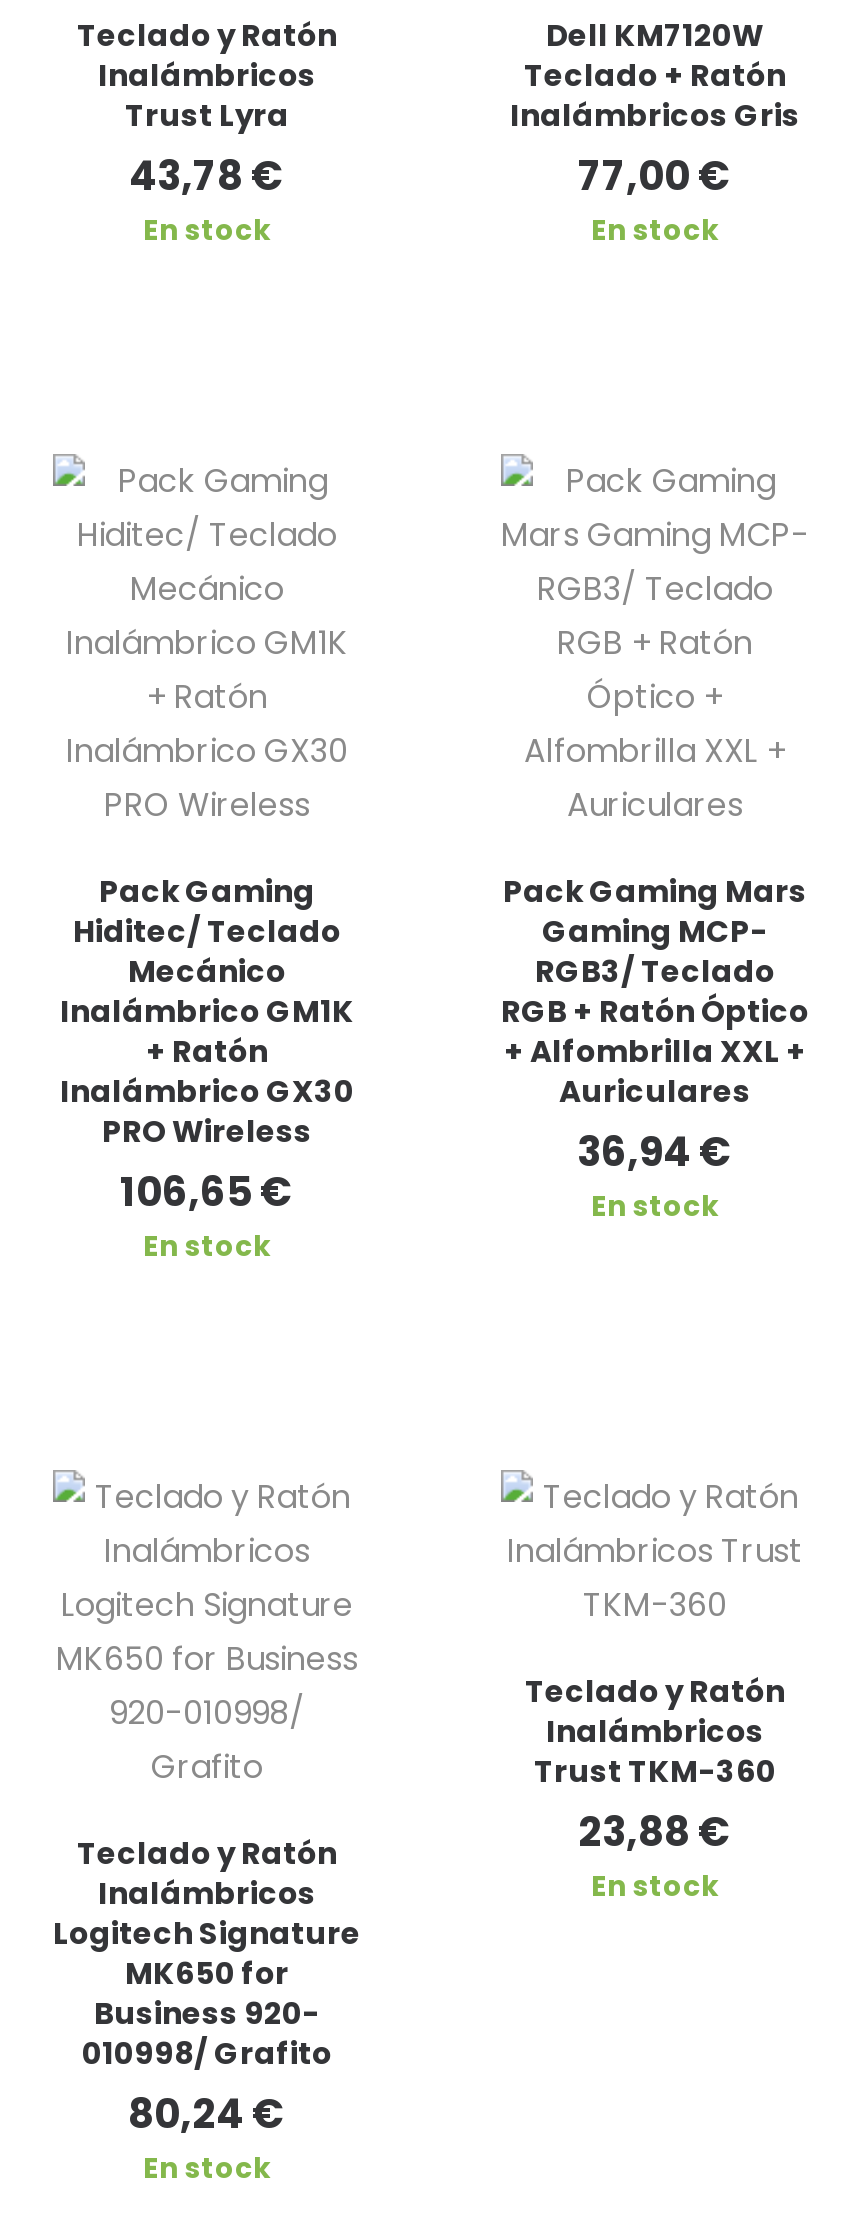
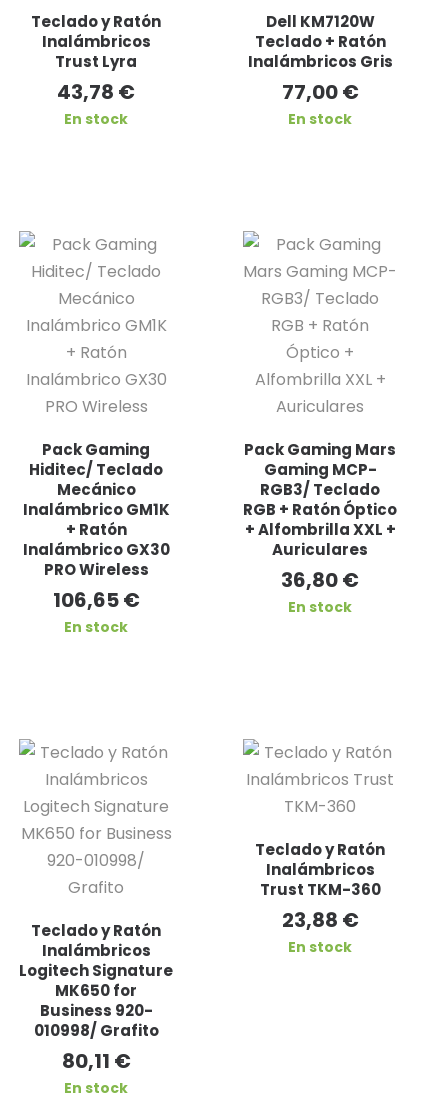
- 36,94 €
+ 36,80 €

- 80,24 €
+ 80,11 €
